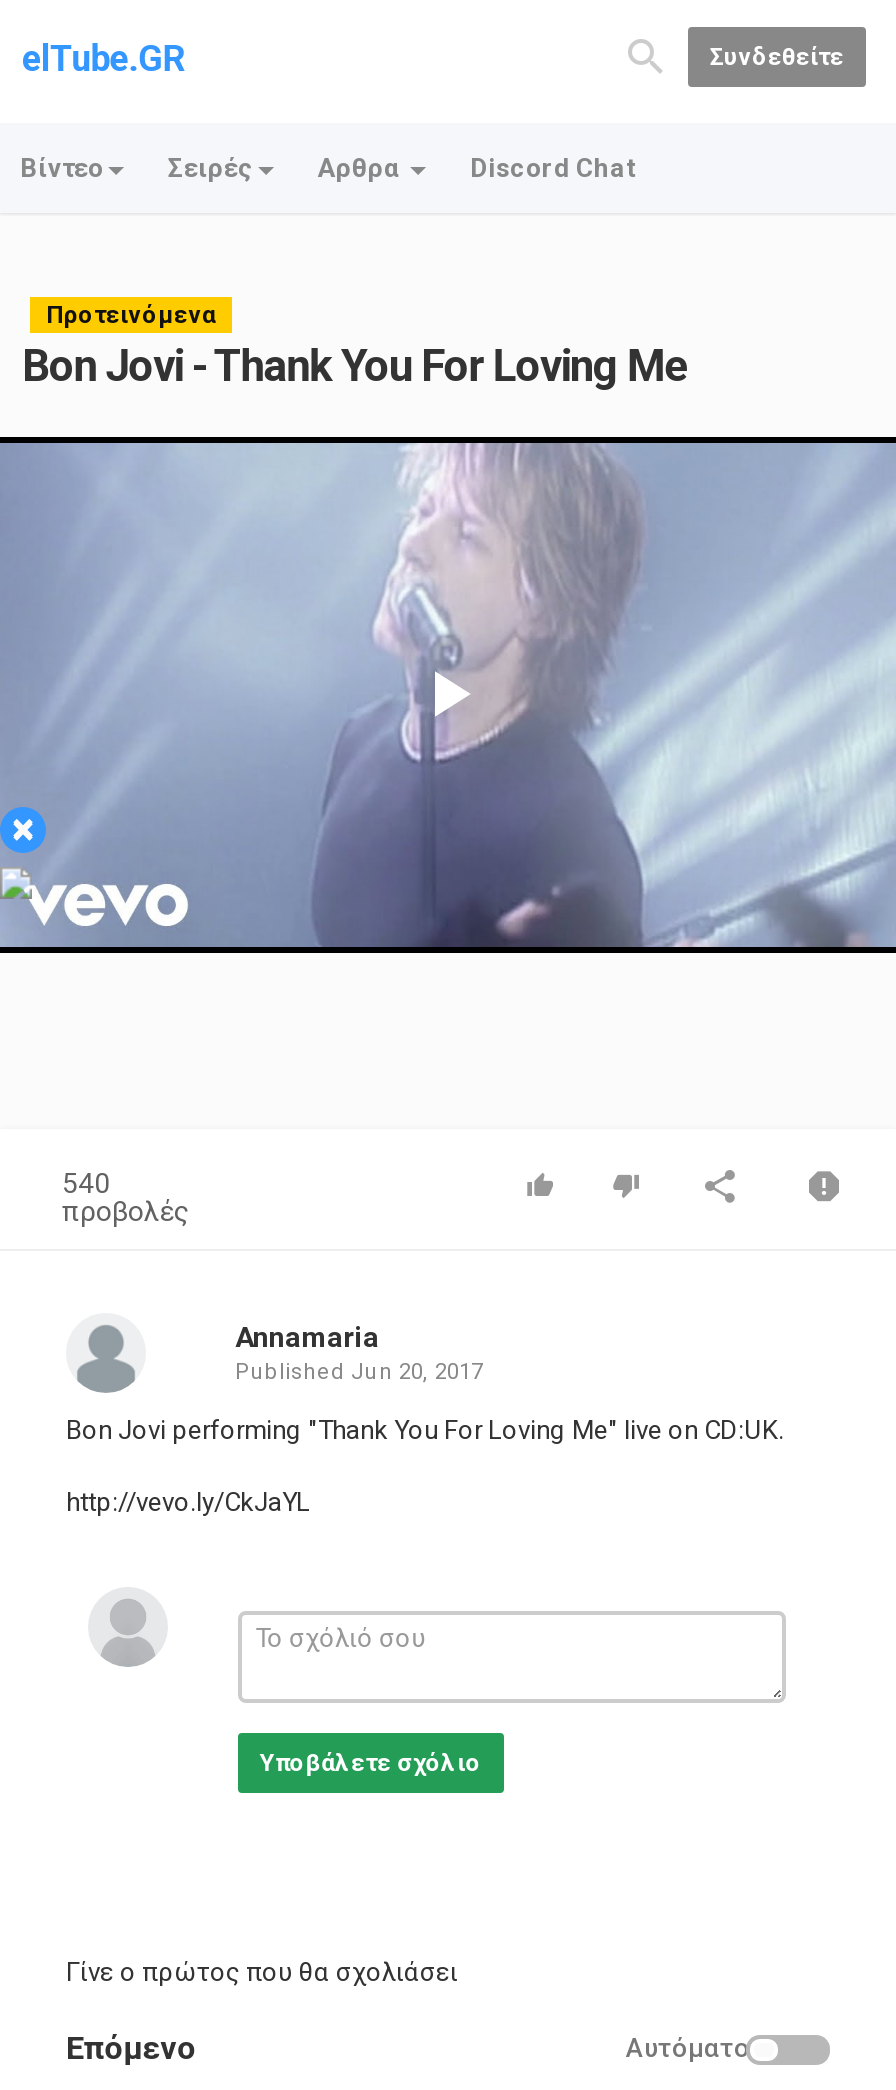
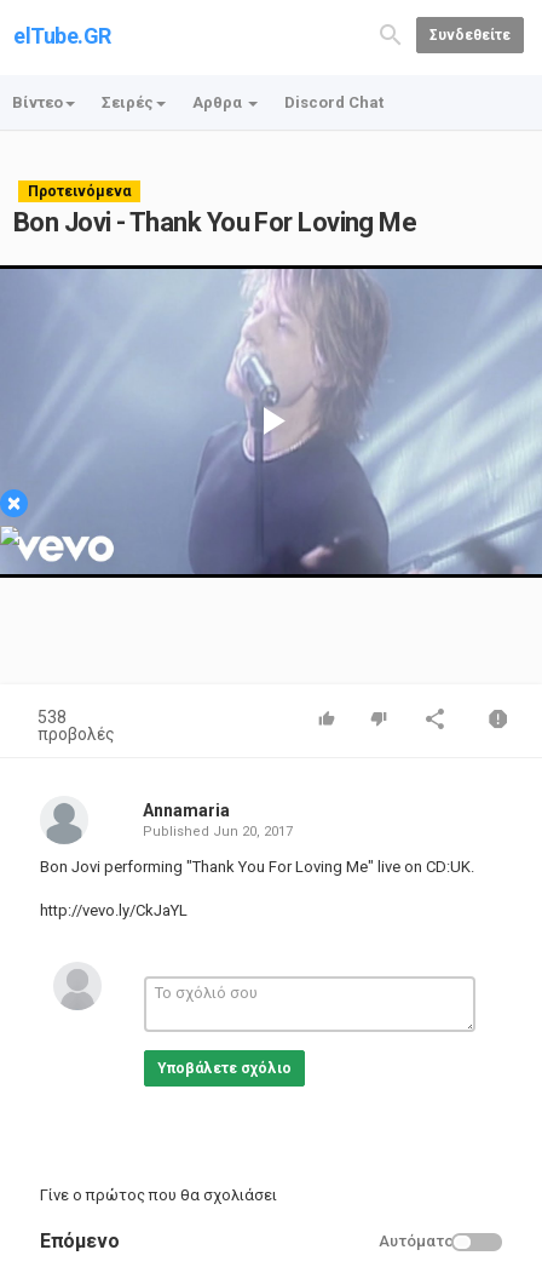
- 540
+ 538
